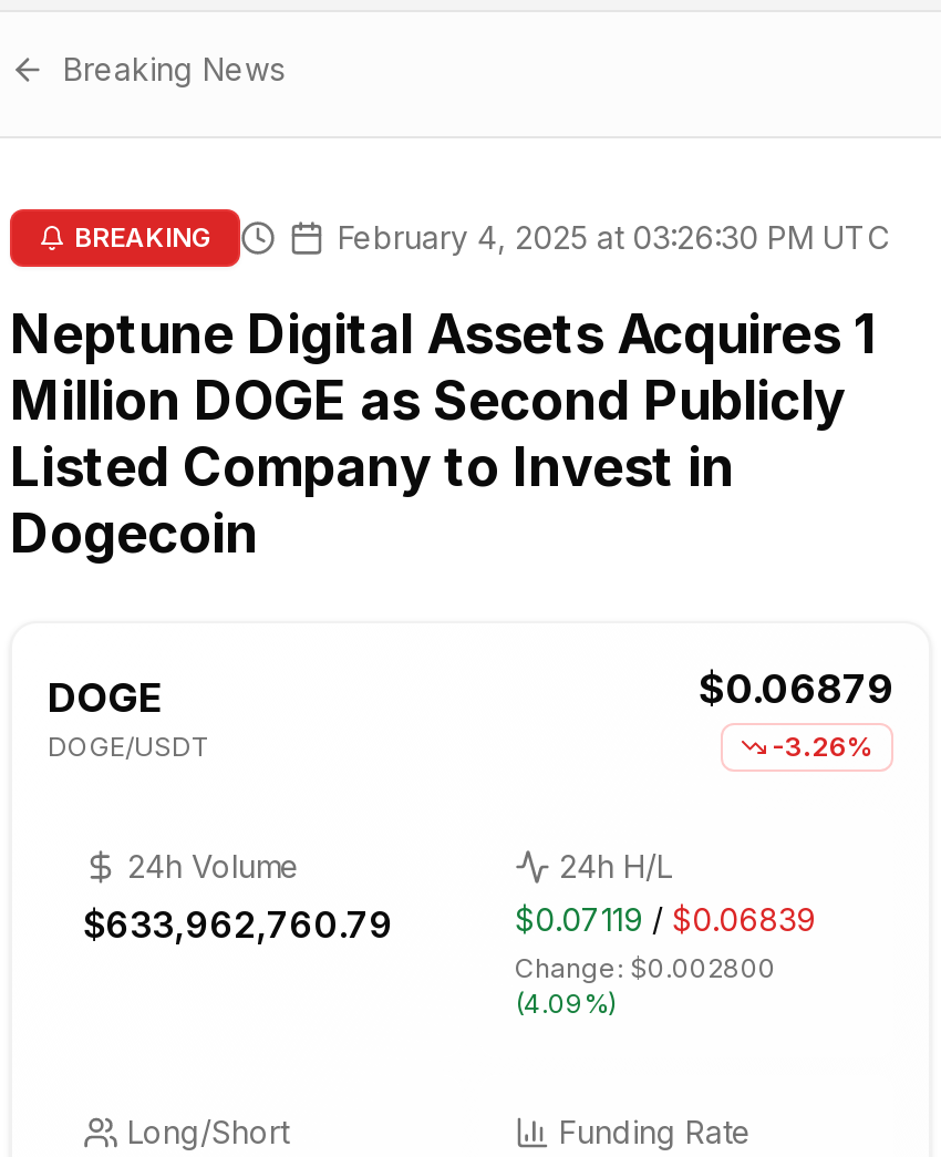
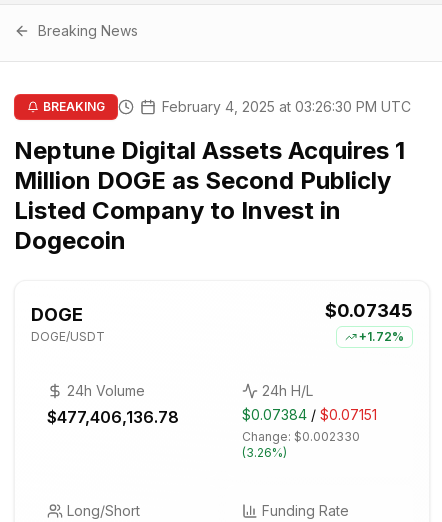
- $0.06879
- -3.26%
+ $0.07345
+ +1.72%

- $633,962,760.79
+ $477,406,136.78

- $0.07119 / $0.06839
+ $0.07384 / $0.07151

- Change: $0.002800
+ Change: $0.002330

- (4.09%)
+ (3.26%)
